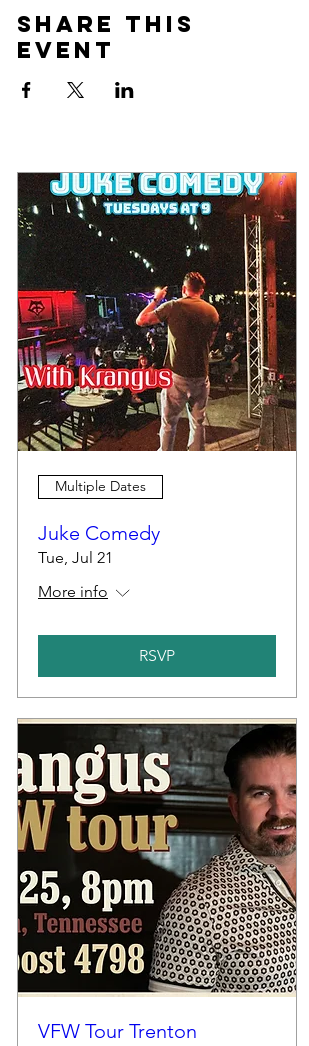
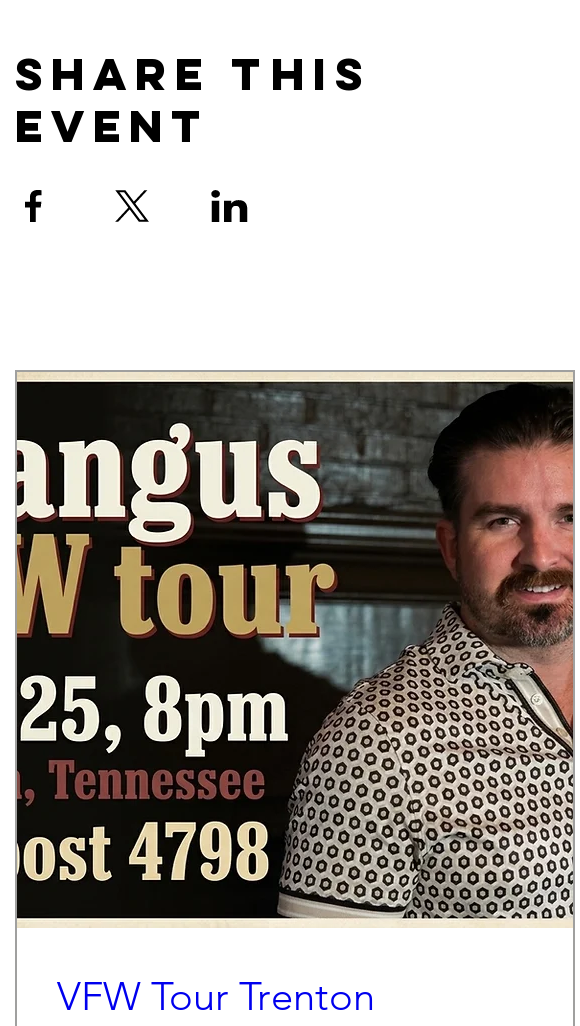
- [image]
- Multiple Dates
- Juke Comedy
- Tue, Jul 21
- More info
- RSVP
